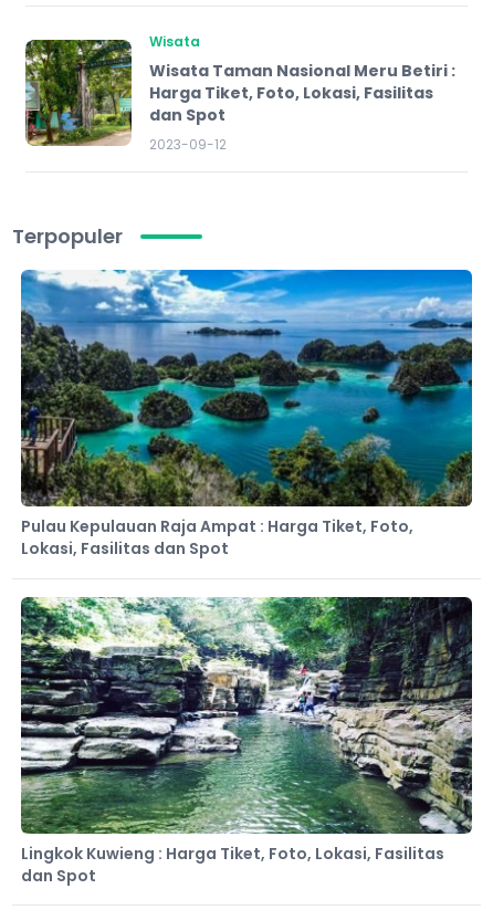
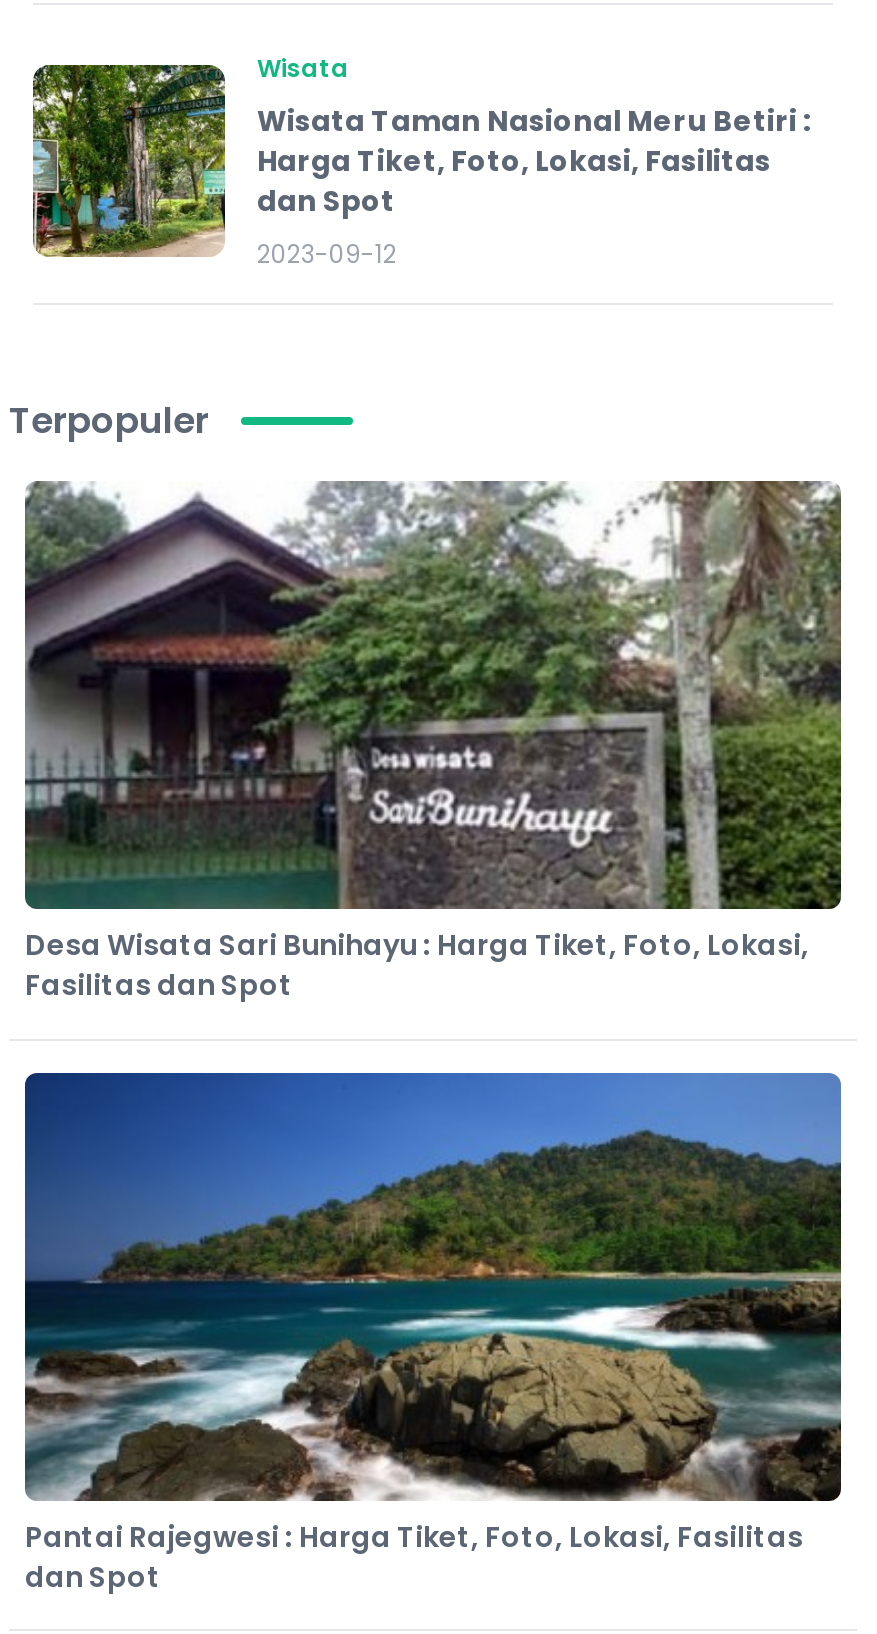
- [image]
- Pulau Kepulauan Raja Ampat : Harga Tiket, Foto,
- Lokasi, Fasilitas dan Spot
+ [image]
+ Desa Wisata Sari Bunihayu : Harga Tiket, Foto, Lokasi,
+ Fasilitas dan Spot

- [image]
- Lingkok Kuwieng : Harga Tiket, Foto, Lokasi, Fasilitas
+ [image]
+ Pantai Rajegwesi : Harga Tiket, Foto, Lokasi, Fasilitas
